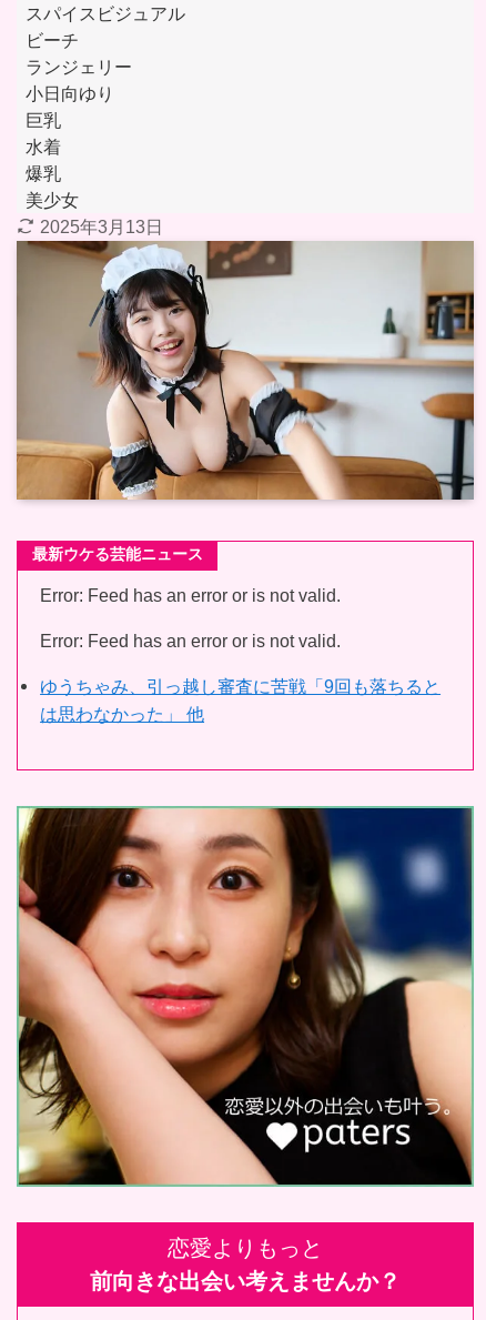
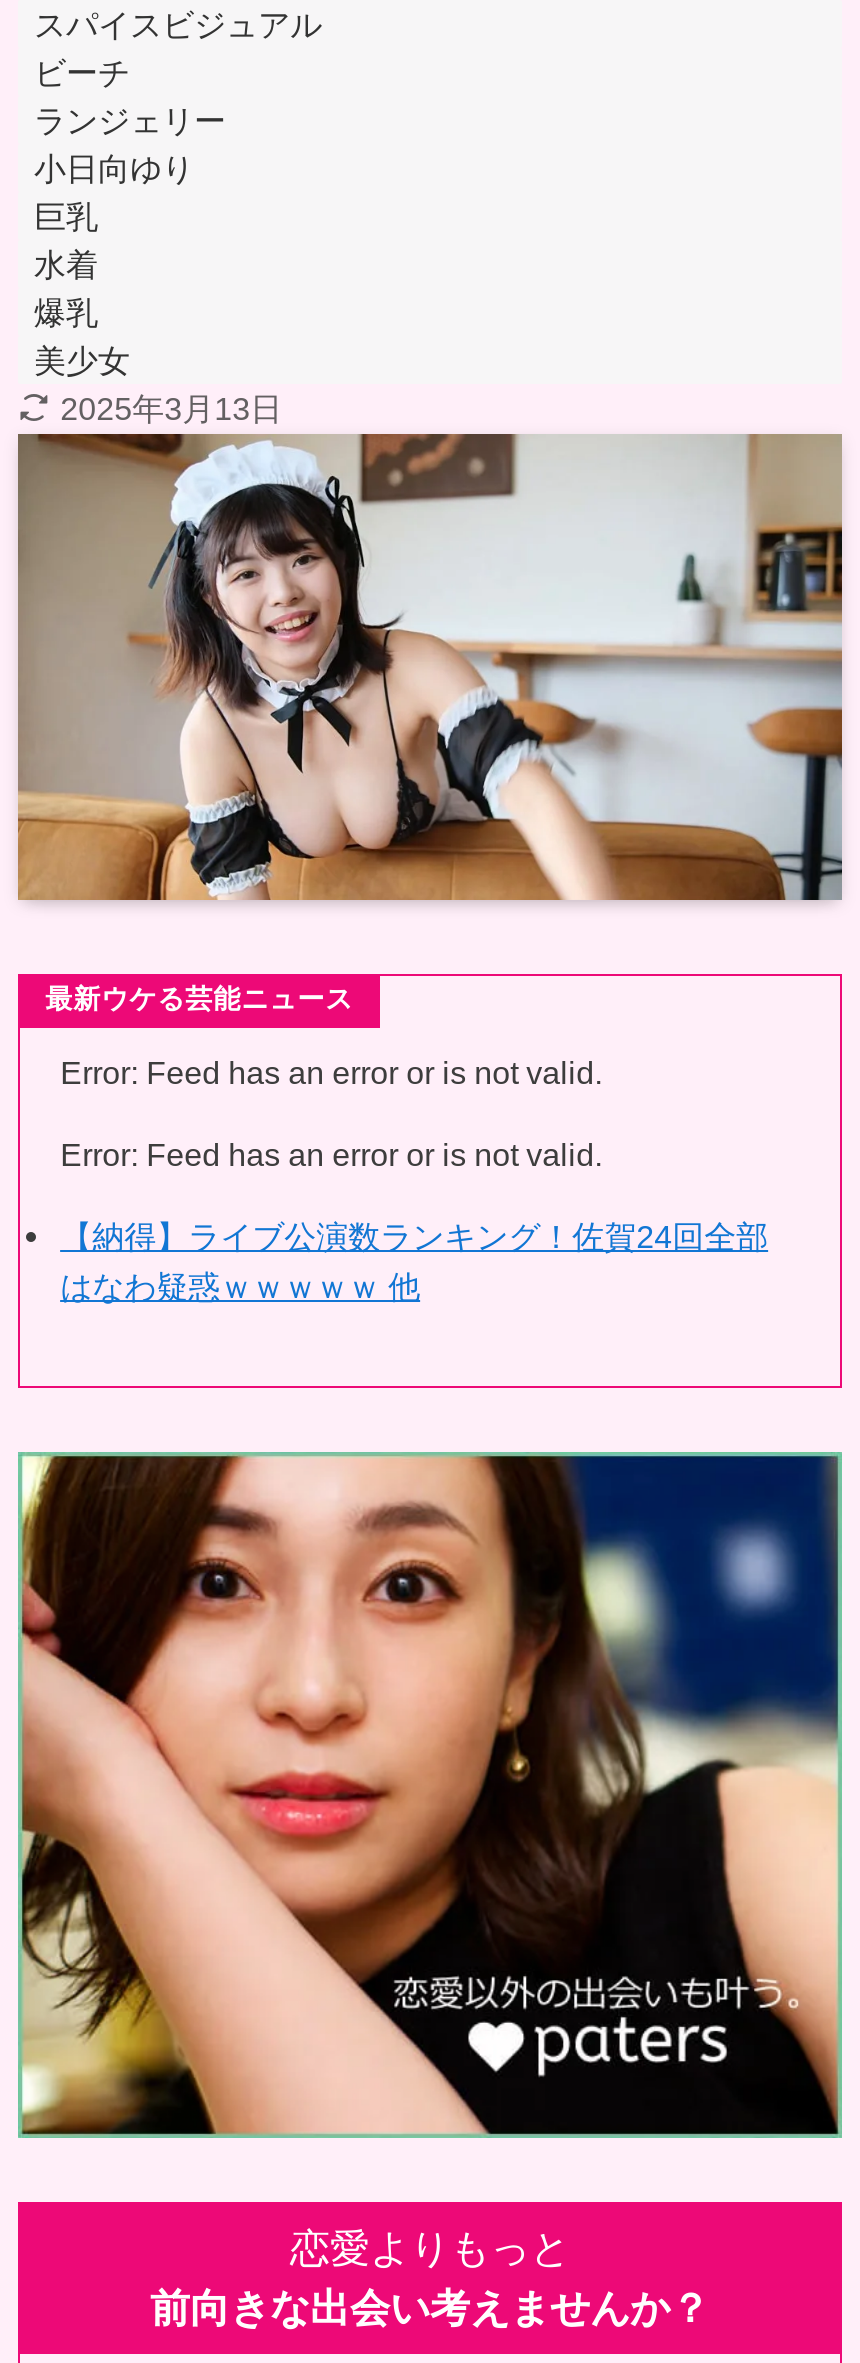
- ゆうちゃみ、引っ越し審査に苦戦「9回も落ちると
- は思わなかった」 他
+ 【納得】ライブ公演数ランキング！佐賀24回全部
+ はなわ疑惑ｗｗｗｗｗ 他
